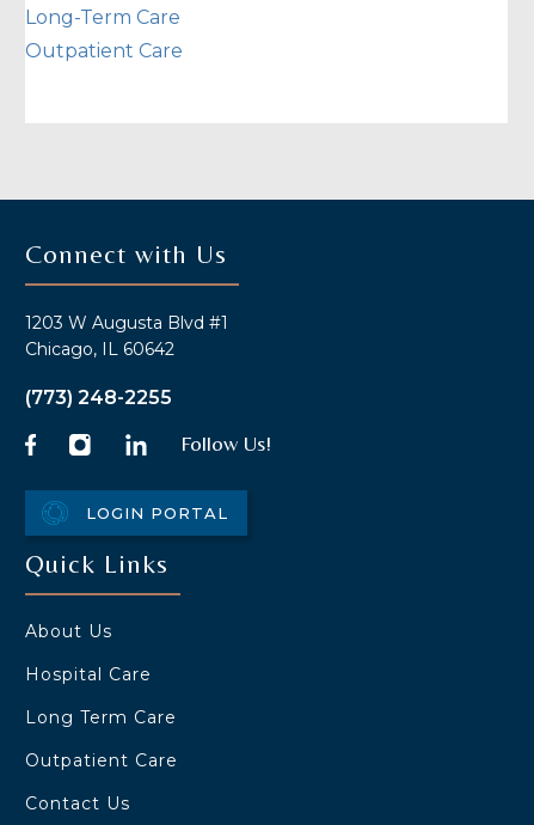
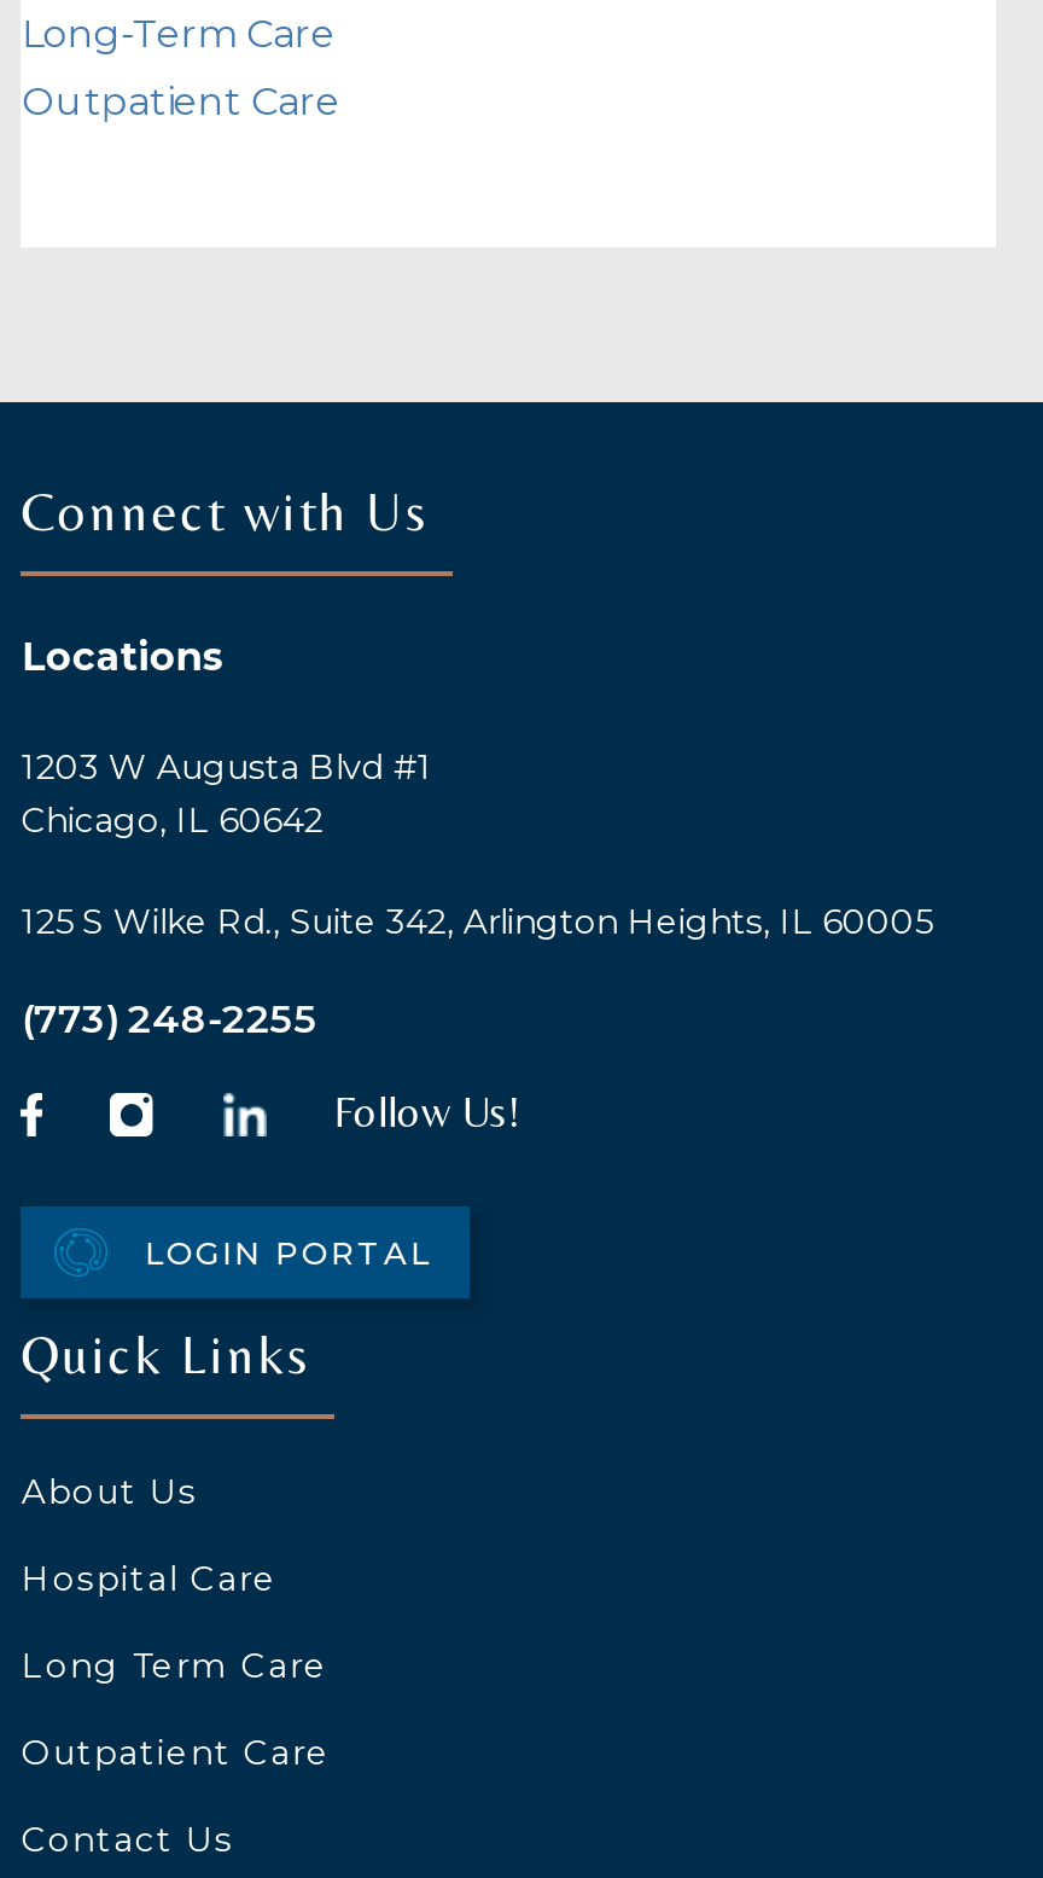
+ Locations

+ 125 S Wilke Rd., Suite 342, Arlington Heights, IL 60005
